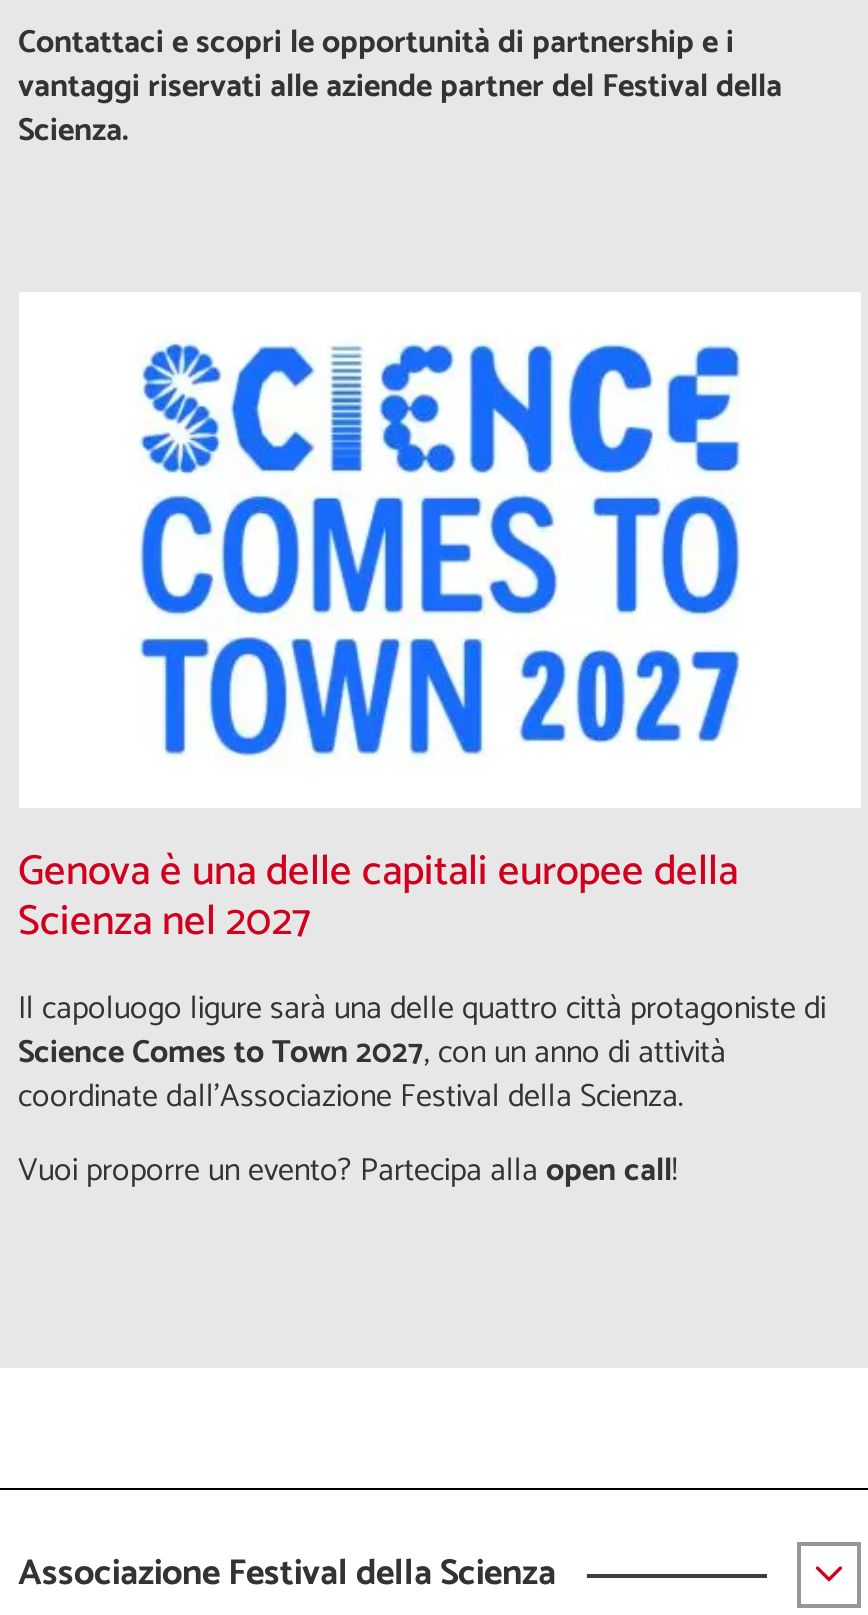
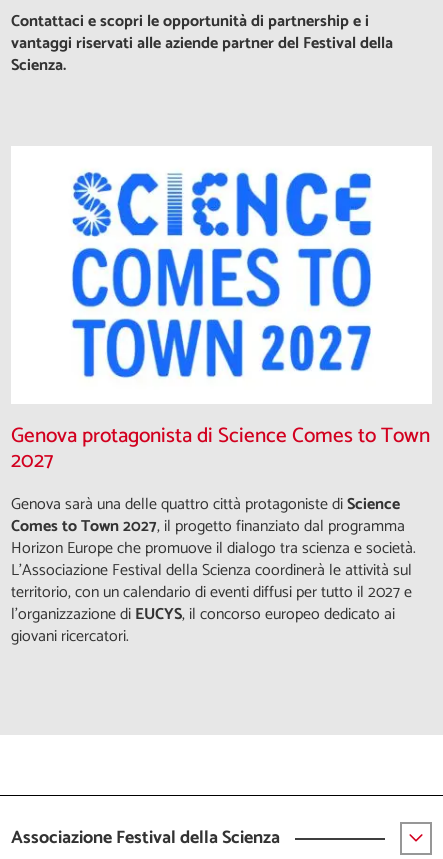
- Genova è una delle capitali europee della
- Scienza nel 2027
- Il capoluogo ligure sarà una delle quattro città protagoniste di
- Science Comes to Town 2027, con un anno di attività
- coordinate dall'Associazione Festival della Scienza.
- Vuoi proporre un evento? Partecipa alla open call!
+ Genova protagonista di Science Comes to Town
+ 2027
+ Genova sarà una delle quattro città protagoniste di Science
+ Comes to Town 2027, il progetto finanziato dal programma
+ Horizon Europe che promuove il dialogo tra scienza e società.
+ L'Associazione Festival della Scienza coordinerà le attività sul
+ territorio, con un calendario di eventi diffusi per tutto il 2027 e
+ l'organizzazione di EUCYS, il concorso europeo dedicato ai
+ giovani ricercatori.
